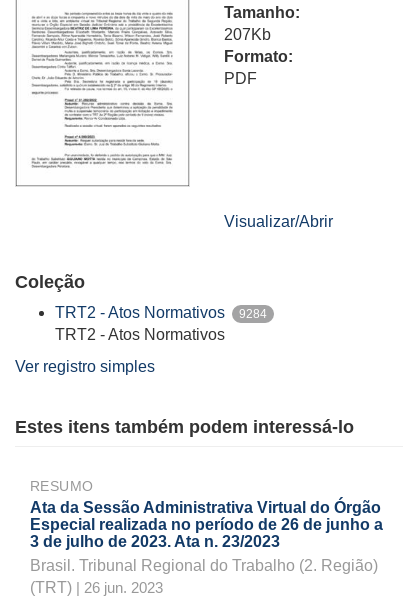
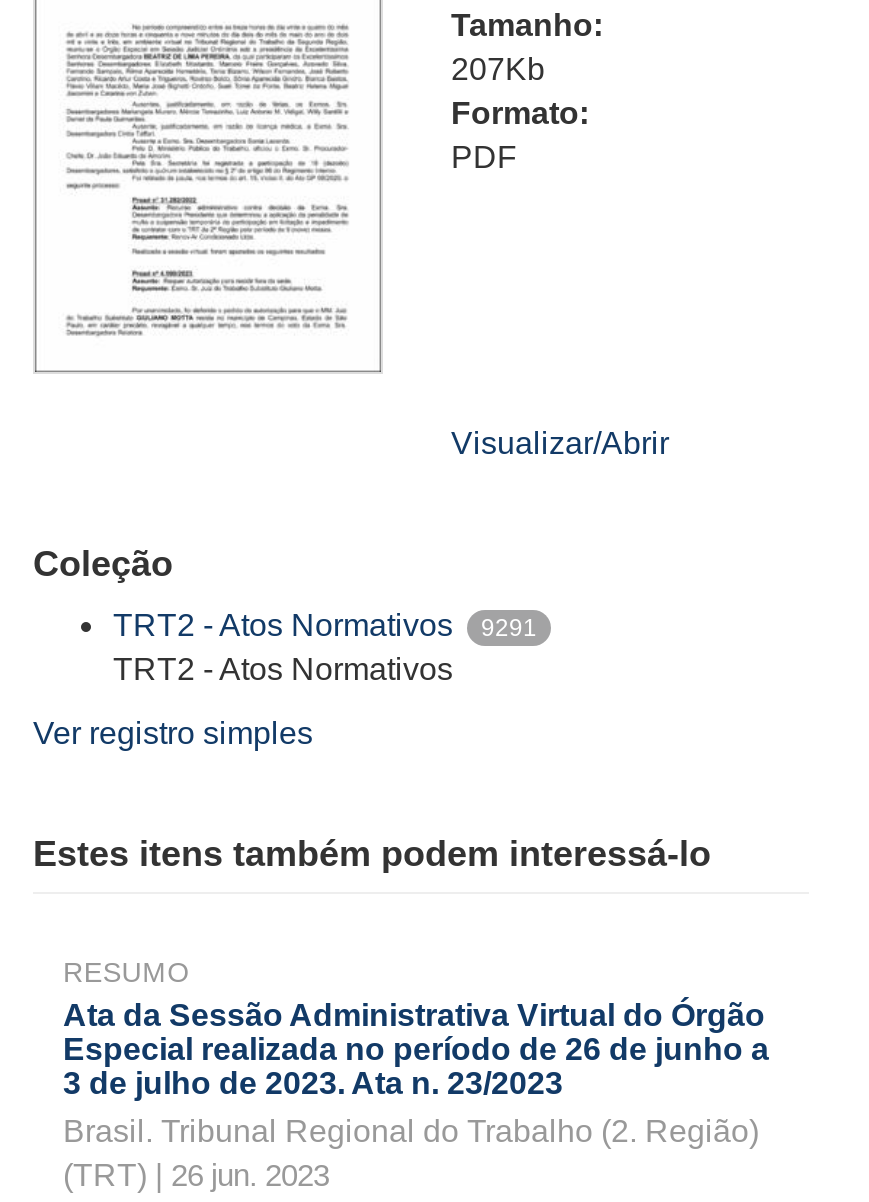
- TRT2 - Atos Normativos 9284
+ TRT2 - Atos Normativos 9291
